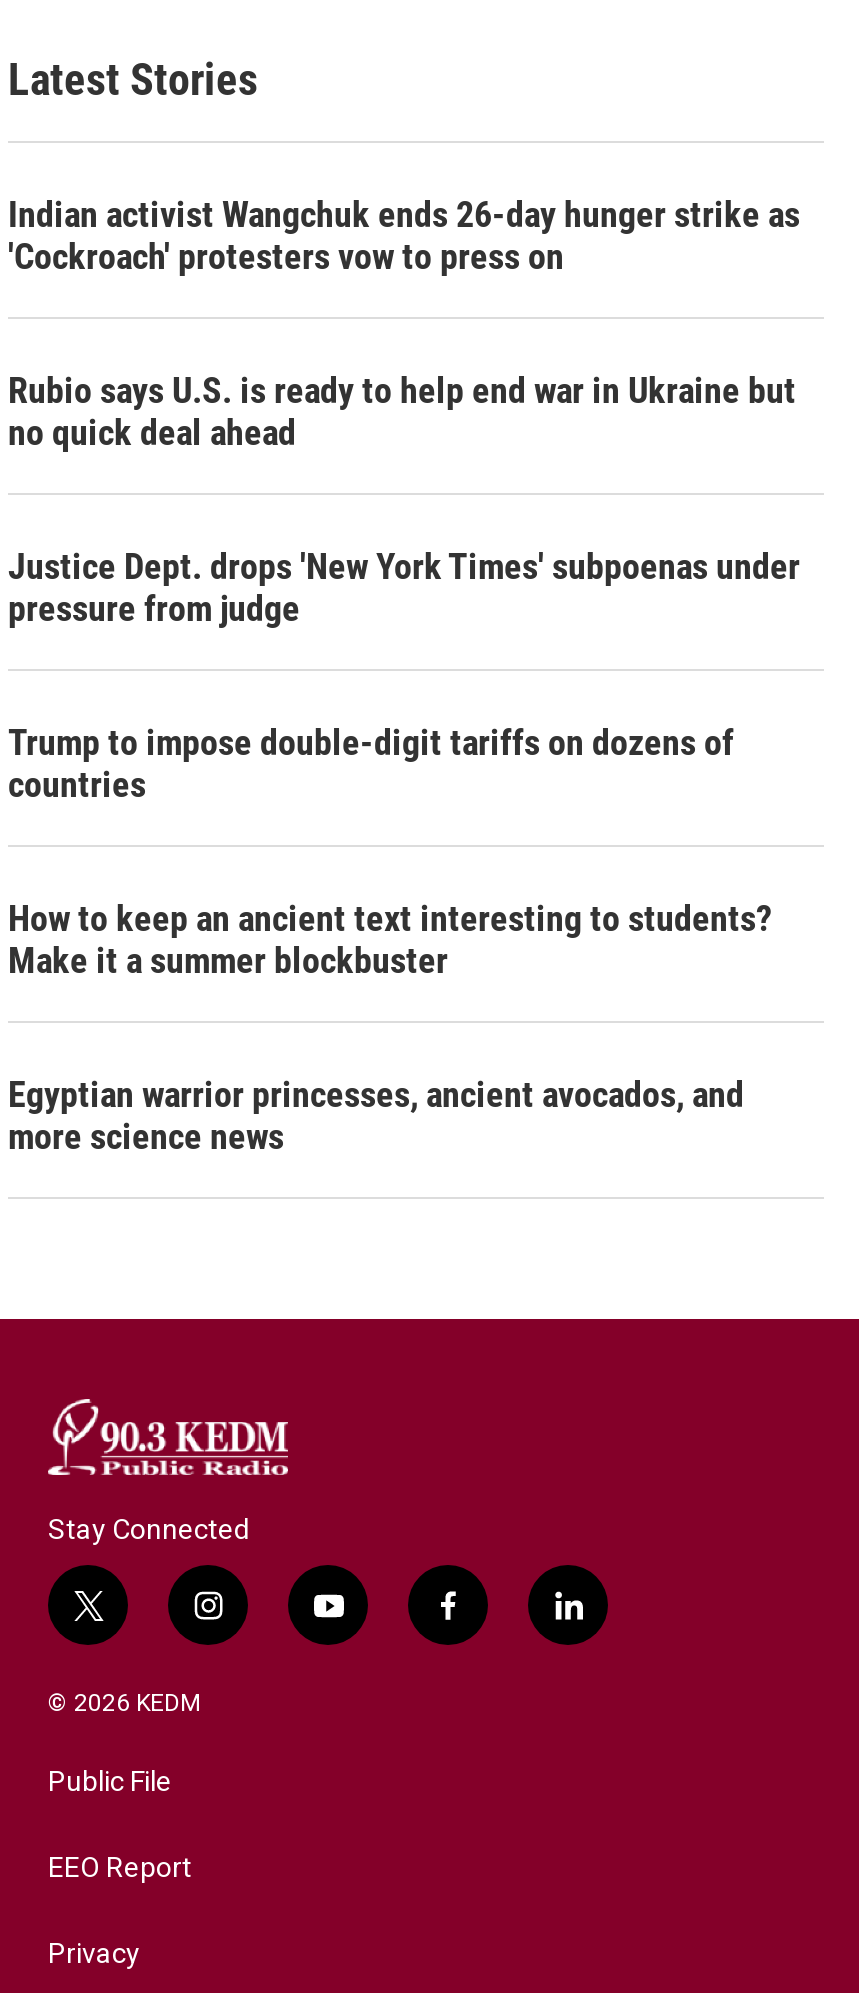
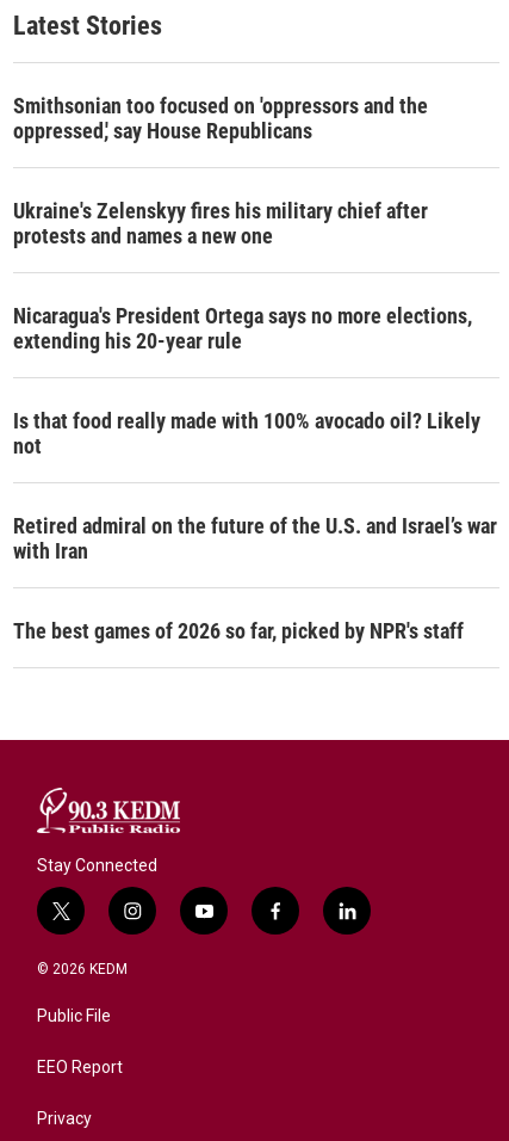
- Indian activist Wangchuk ends 26-day hunger strike as
- 'Cockroach' protesters vow to press on
+ Smithsonian too focused on 'oppressors and the
+ oppressed,' say House Republicans

- Rubio says U.S. is ready to help end war in Ukraine but
- no quick deal ahead
+ Ukraine's Zelenskyy fires his military chief after
+ protests and names a new one

- Justice Dept. drops 'New York Times' subpoenas under
- pressure from judge
+ Nicaragua's President Ortega says no more elections,
+ extending his 20-year rule

- Trump to impose double-digit tariffs on dozens of
- countries
+ Is that food really made with 100% avocado oil? Likely
+ not

- How to keep an ancient text interesting to students?
- Make it a summer blockbuster
+ Retired admiral on the future of the U.S. and Israel’s war
+ with Iran

- Egyptian warrior princesses, ancient avocados, and
- more science news
+ The best games of 2026 so far, picked by NPR's staff
